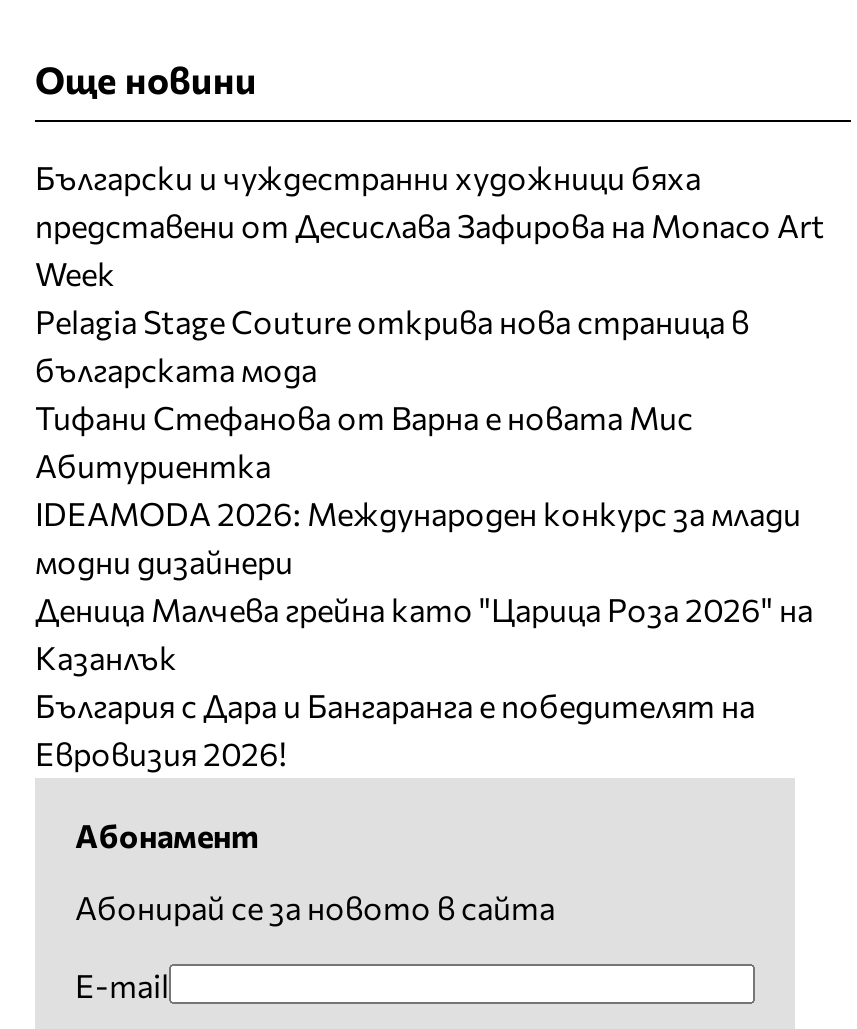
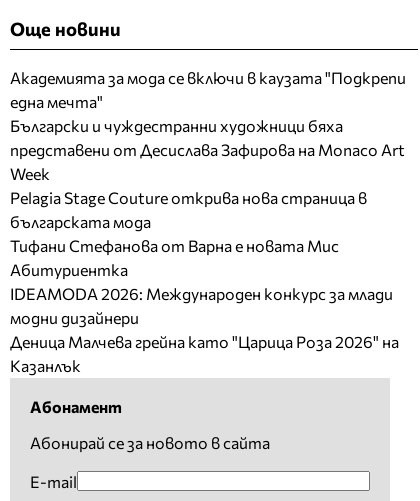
+ Академията за мода се включи в каузата "Подкрепи
+ една мечта"

moved down: Български и чуждестранни художници бяха | представени от Десислава Зафирова на Monaco Art | Week | ... | Деница Малчева грейна като "Царица Роза 2026" на | Казанлък

- България с Дара и Бангаранга е победителят на
- Евровизия 2026!
